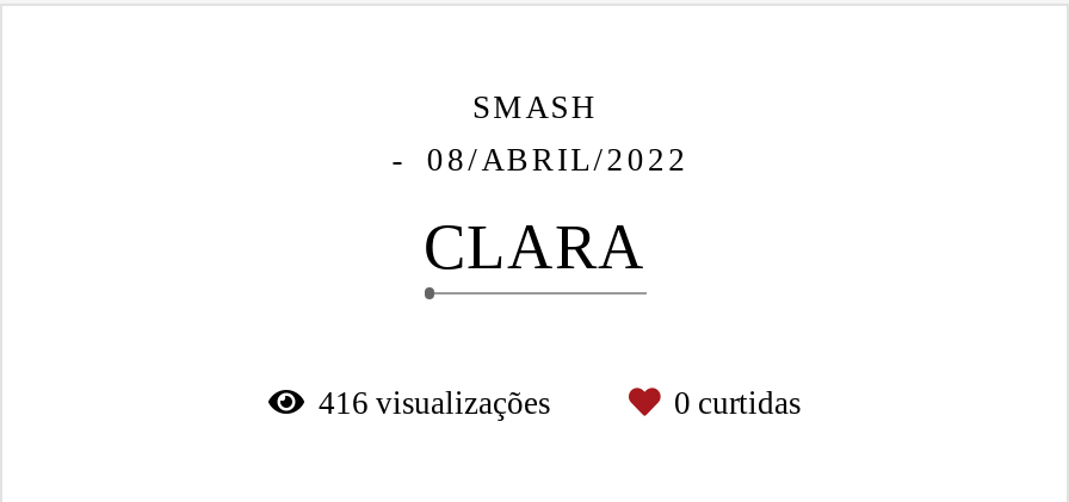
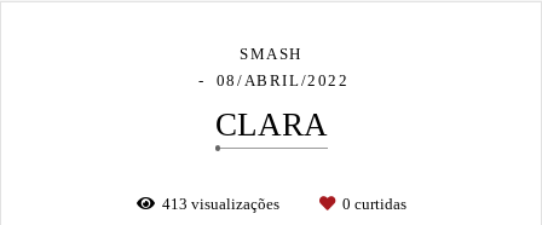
- 416 visualizações
+ 413 visualizações
